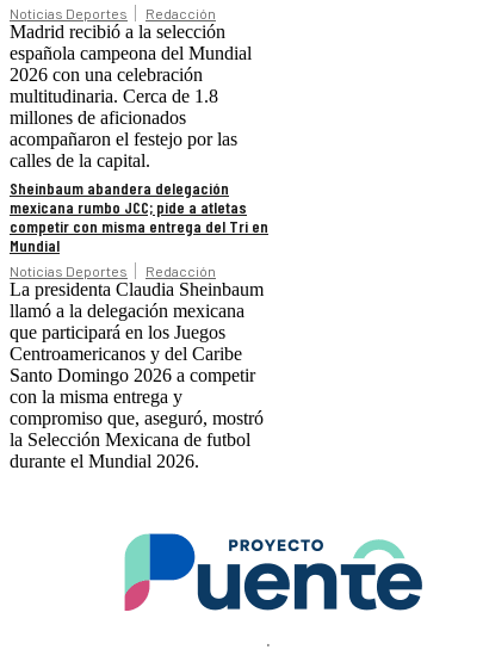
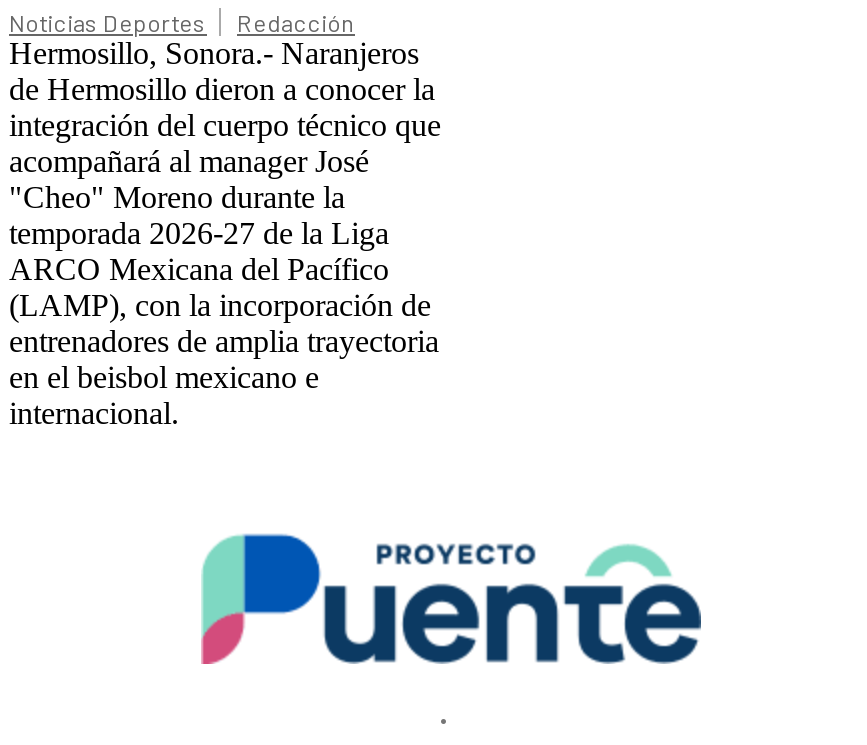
- Madrid recibió a la selección
- española campeona del Mundial
- 2026 con una celebración
- multitudinaria. Cerca de 1.8
- millones de aficionados
- acompañaron el festejo por las
- calles de la capital.
- Sheinbaum abandera delegación
- mexicana rumbo JCC; pide a atletas
- competir con misma entrega del Tri en
- Mundial
- Noticias Deportes
- Redacción
- La presidenta Claudia Sheinbaum
- llamó a la delegación mexicana
- que participará en los Juegos
- Centroamericanos y del Caribe
- Santo Domingo 2026 a competir
- con la misma entrega y
- compromiso que, aseguró, mostró
- la Selección Mexicana de futbol
- durante el Mundial 2026.
+ Hermosillo, Sonora.- Naranjeros
+ de Hermosillo dieron a conocer la
+ integración del cuerpo técnico que
+ acompañará al manager José
+ "Cheo" Moreno durante la
+ temporada 2026-27 de la Liga
+ ARCO Mexicana del Pacífico
+ (LAMP), con la incorporación de
+ entrenadores de amplia trayectoria
+ en el beisbol mexicano e
+ internacional.
